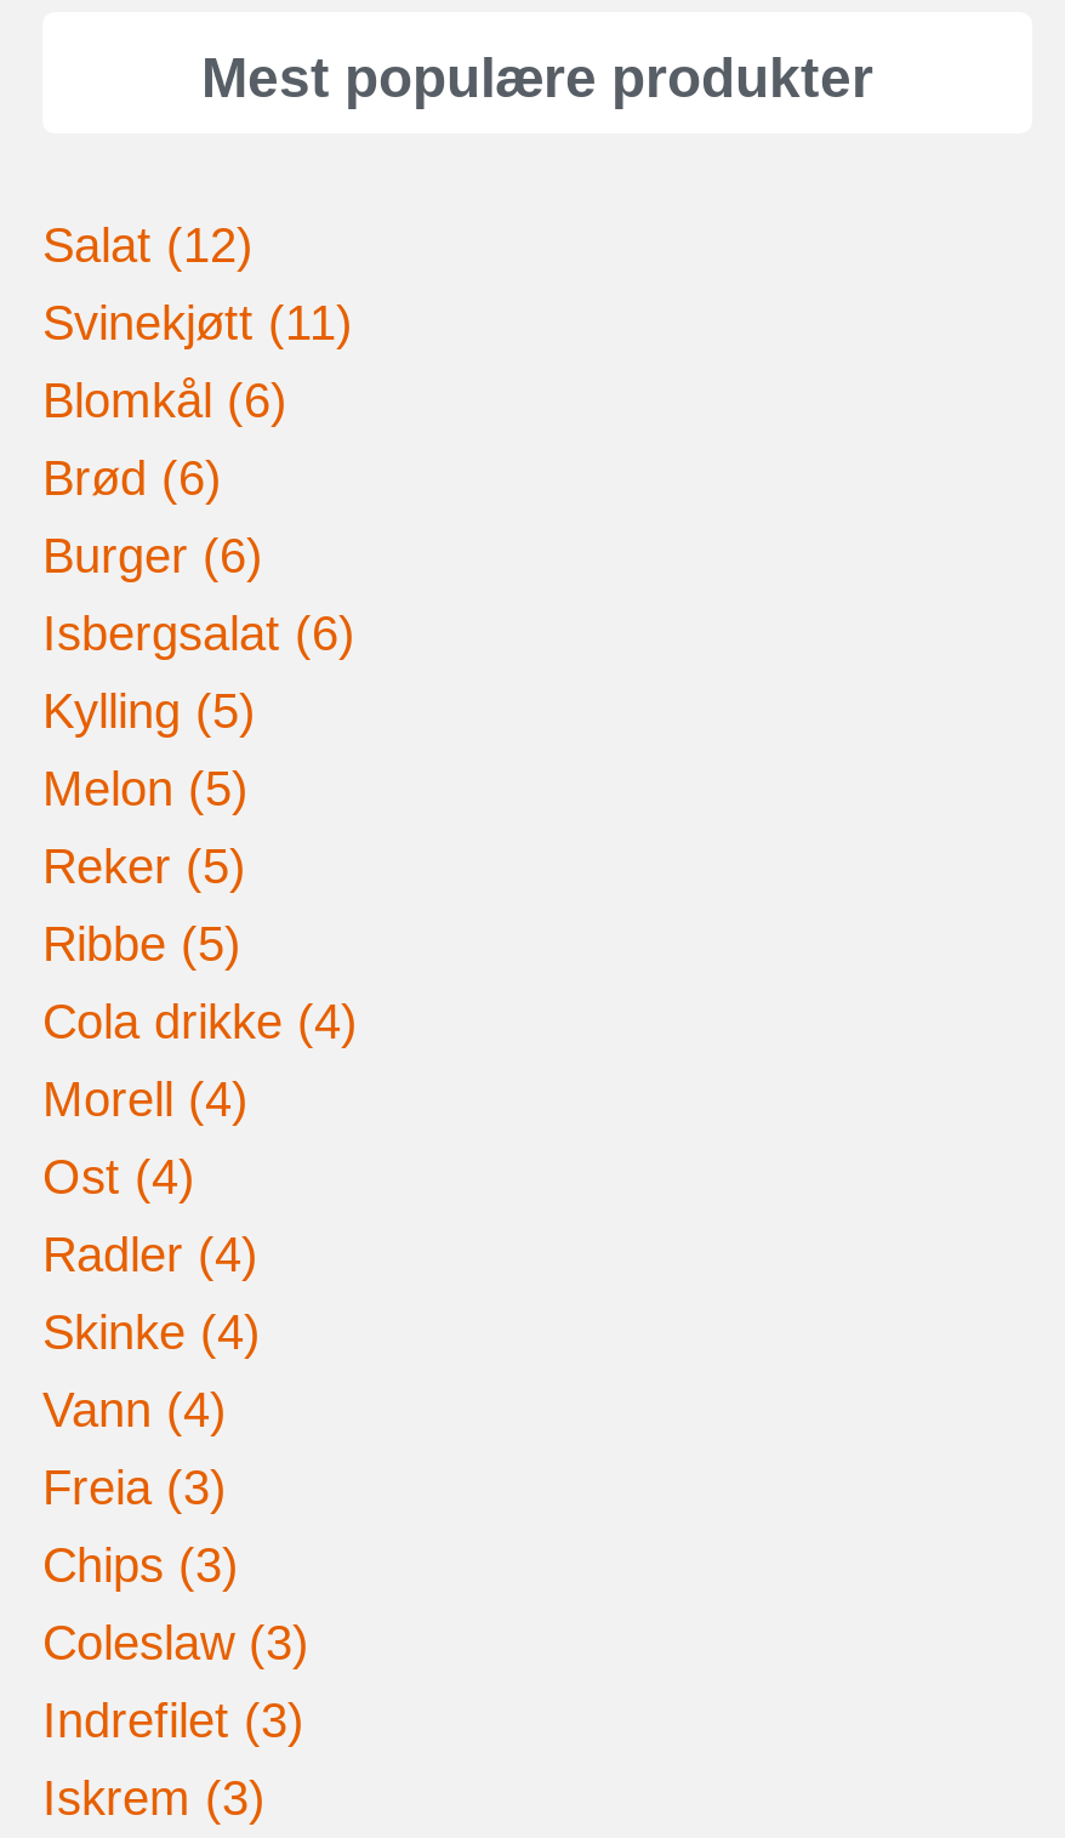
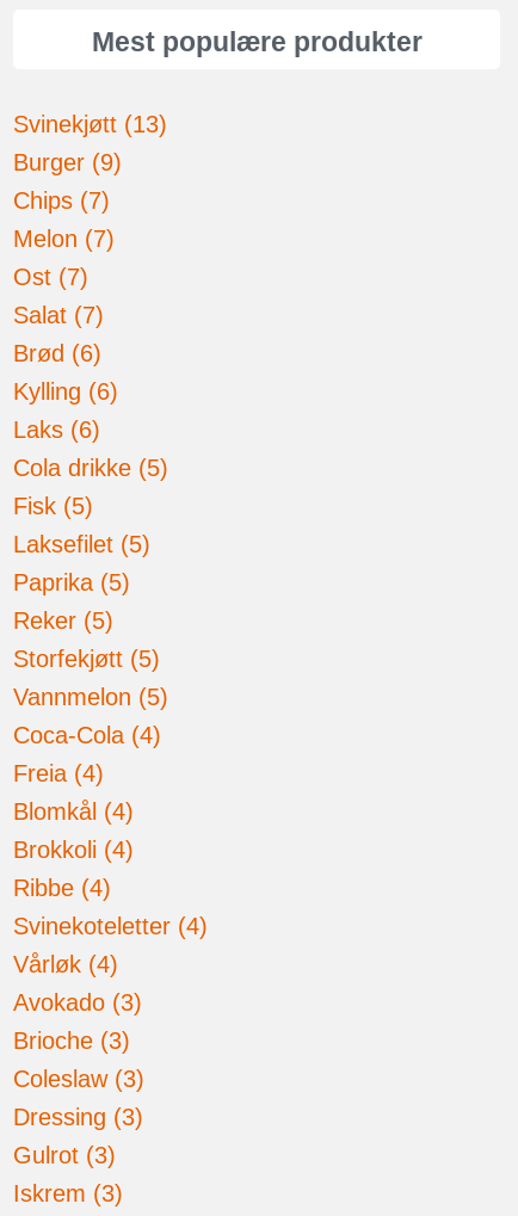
- Salat (12)
- Svinekjøtt (11)
- Blomkål (6)
+ Svinekjøtt (13)
+ Burger (9)
+ Chips (7)
+ Melon (7)
+ Ost (7)
+ Salat (7)

- Burger (6)
- Isbergsalat (6)
- Kylling (5)
- Melon (5)
+ Kylling (6)
+ Laks (6)
+ Cola drikke (5)
+ Fisk (5)
+ Laksefilet (5)
+ Paprika (5)

- Ribbe (5)
- Cola drikke (4)
- Morell (4)
- Ost (4)
- Radler (4)
- Skinke (4)
- Vann (4)
- Freia (3)
- Chips (3)
+ Storfekjøtt (5)
+ Vannmelon (5)
+ Coca-Cola (4)
+ Freia (4)
+ Blomkål (4)
+ Brokkoli (4)
+ Ribbe (4)
+ Svinekoteletter (4)
+ Vårløk (4)
+ Avokado (3)
+ Brioche (3)

- Indrefilet (3)
+ Dressing (3)
+ Gulrot (3)
